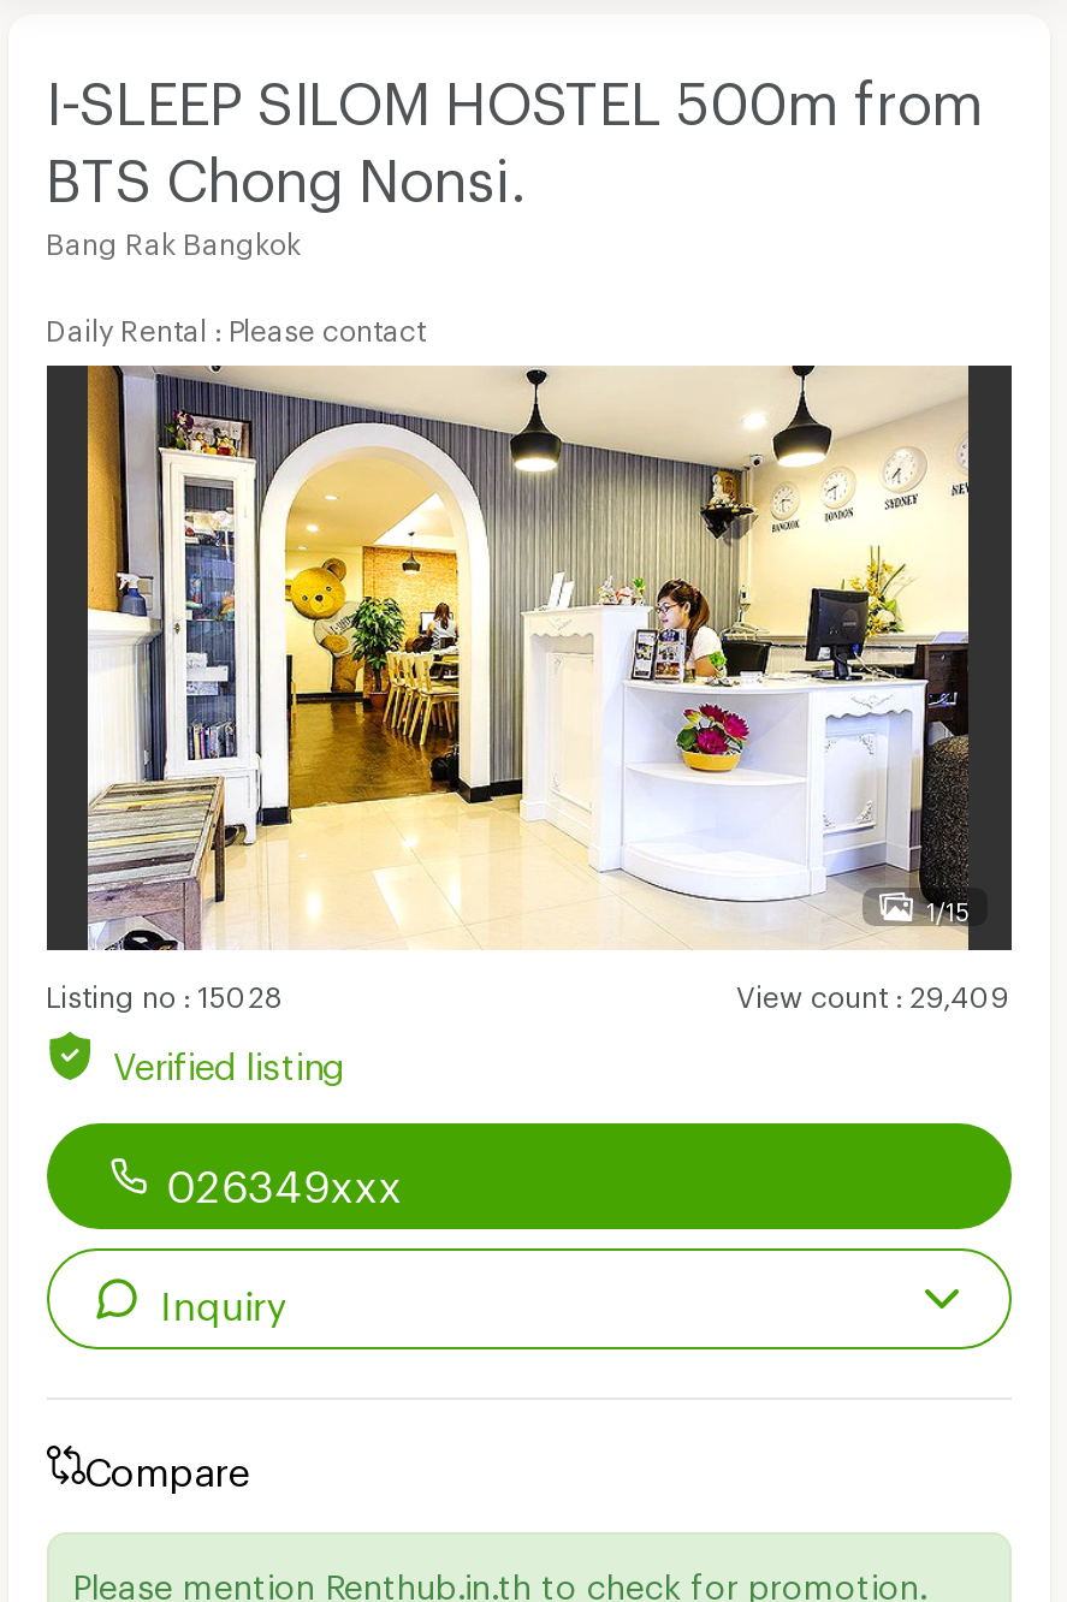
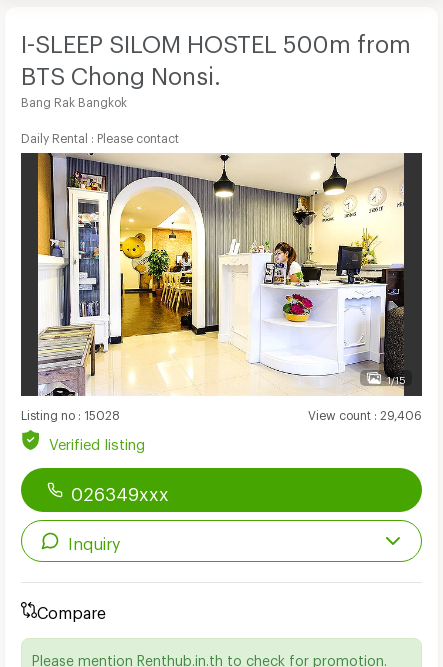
- View count: 29,409
+ View count: 29,406
